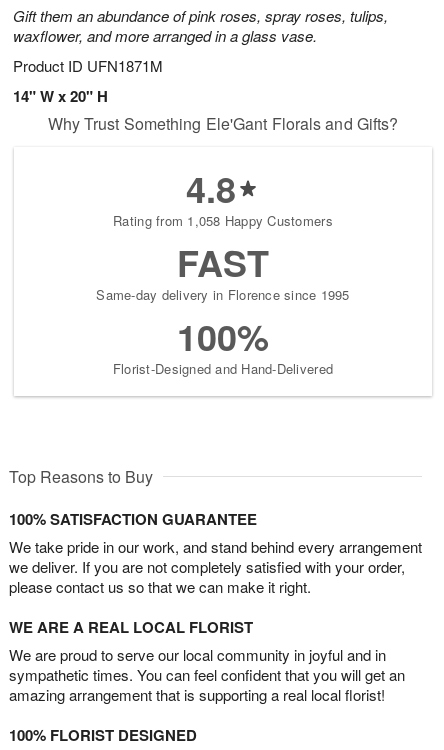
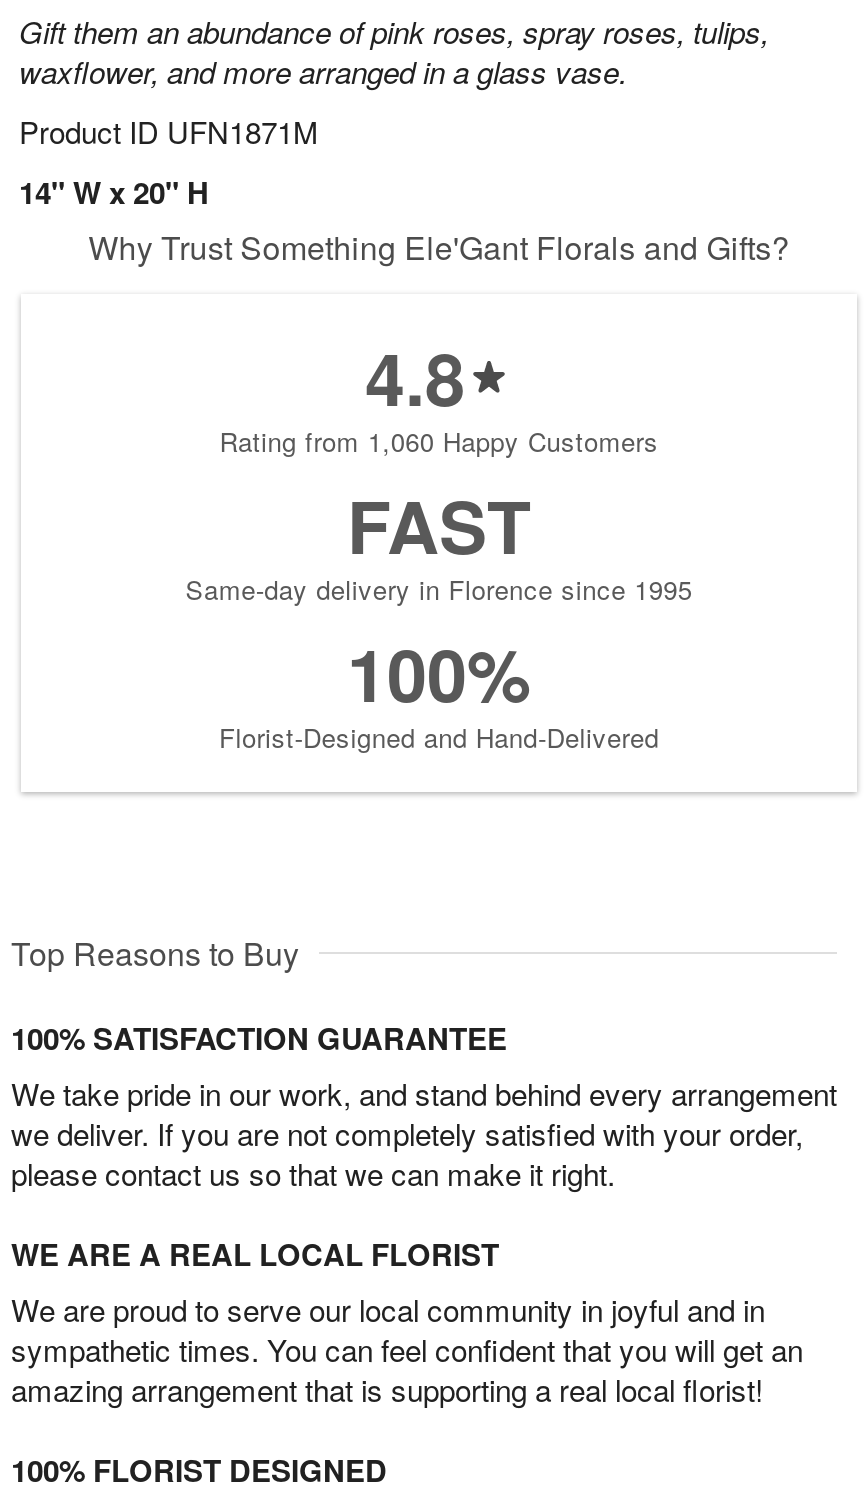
- Rating from 1,058 Happy Customers
+ Rating from 1,060 Happy Customers
